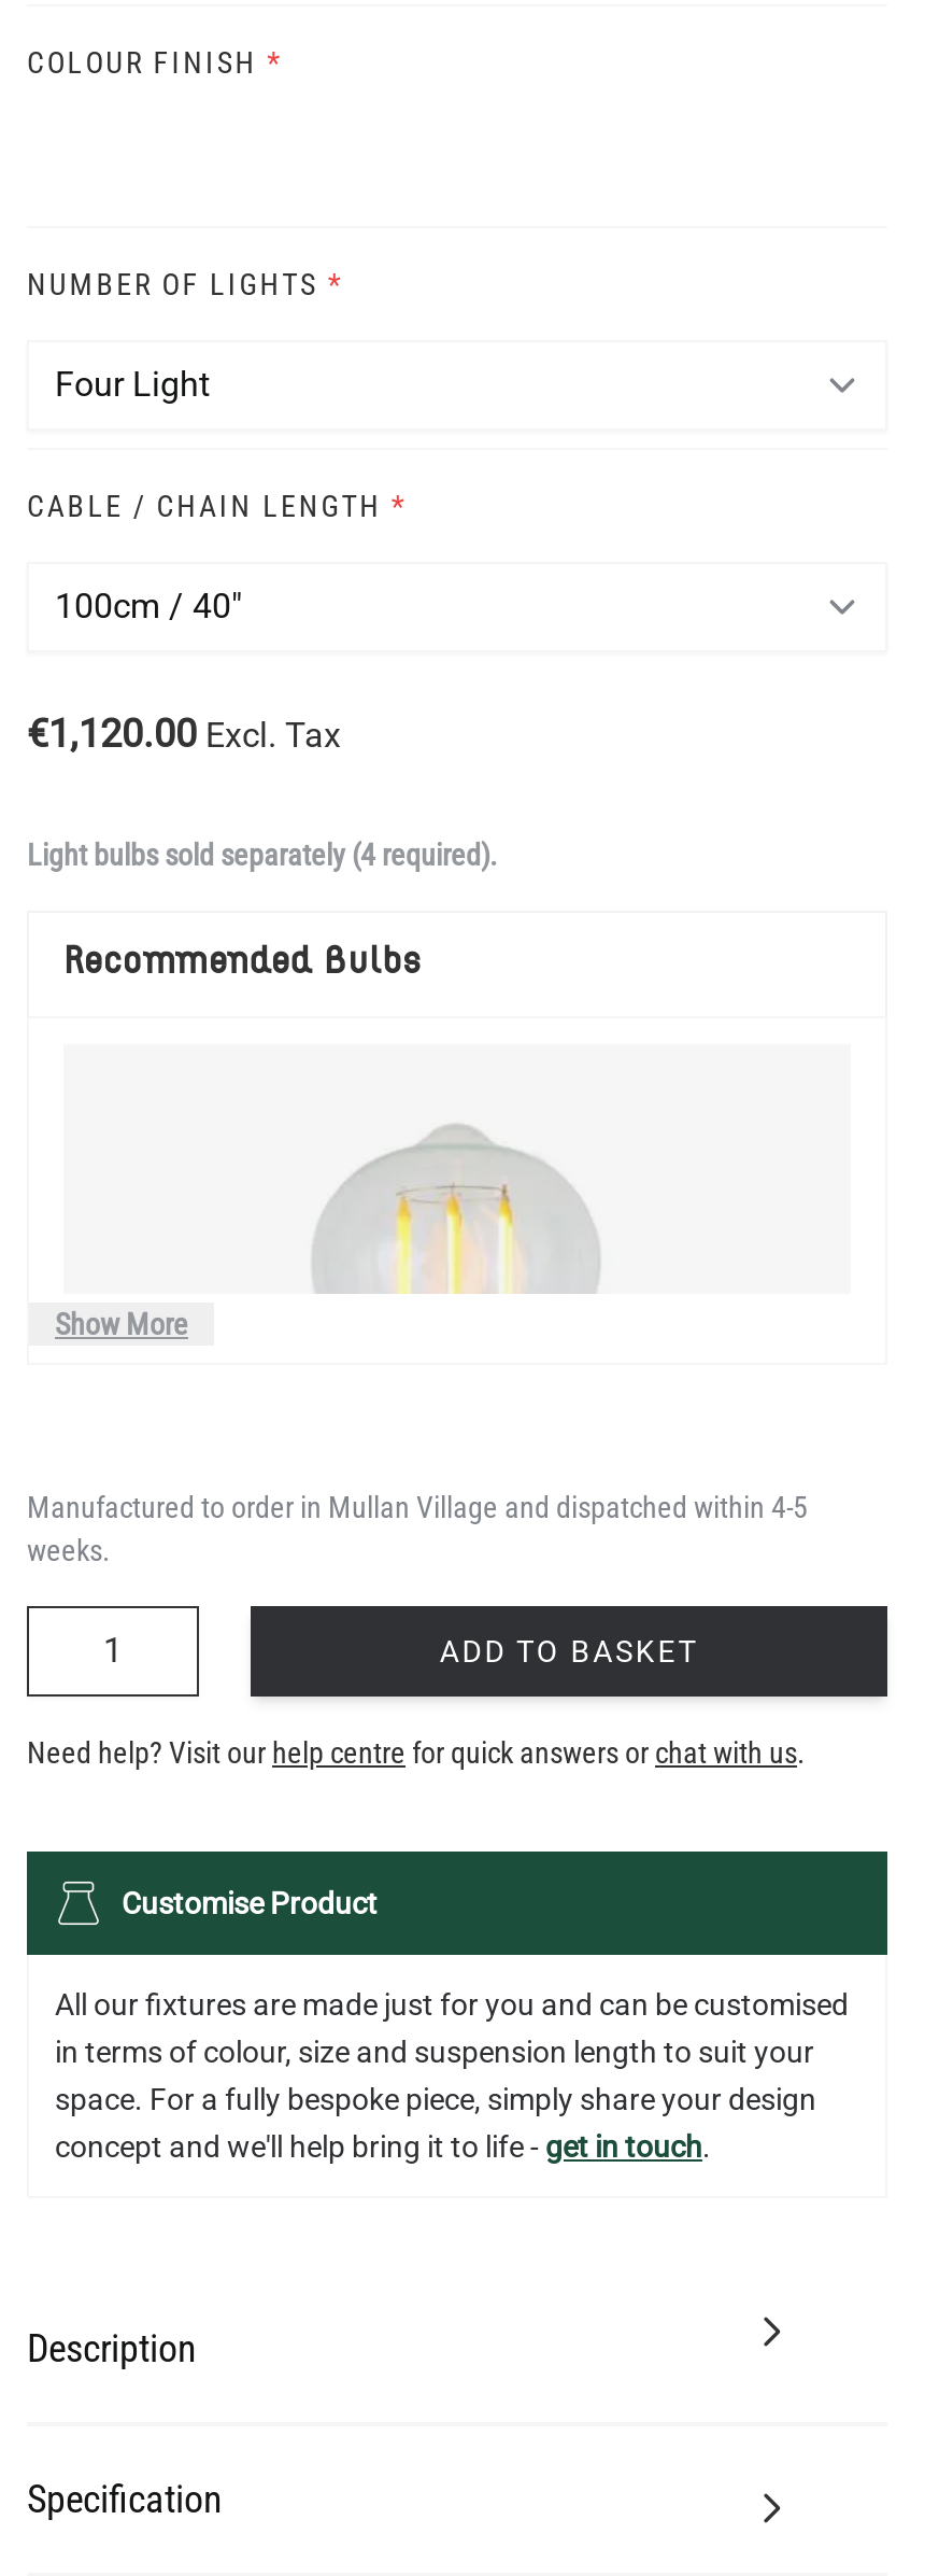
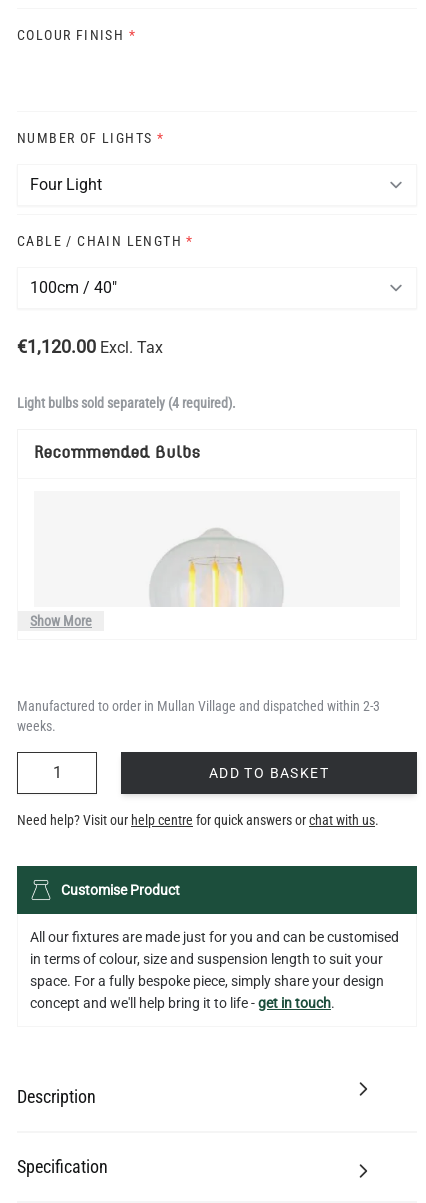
- Manufactured to order in Mullan Village and dispatched within 4-5
+ Manufactured to order in Mullan Village and dispatched within 2-3
